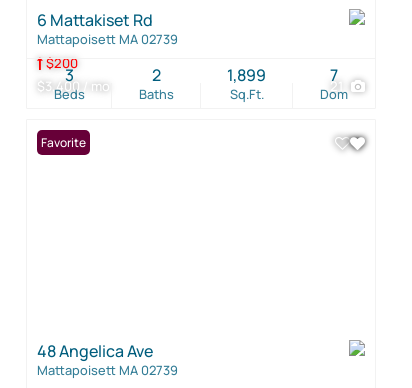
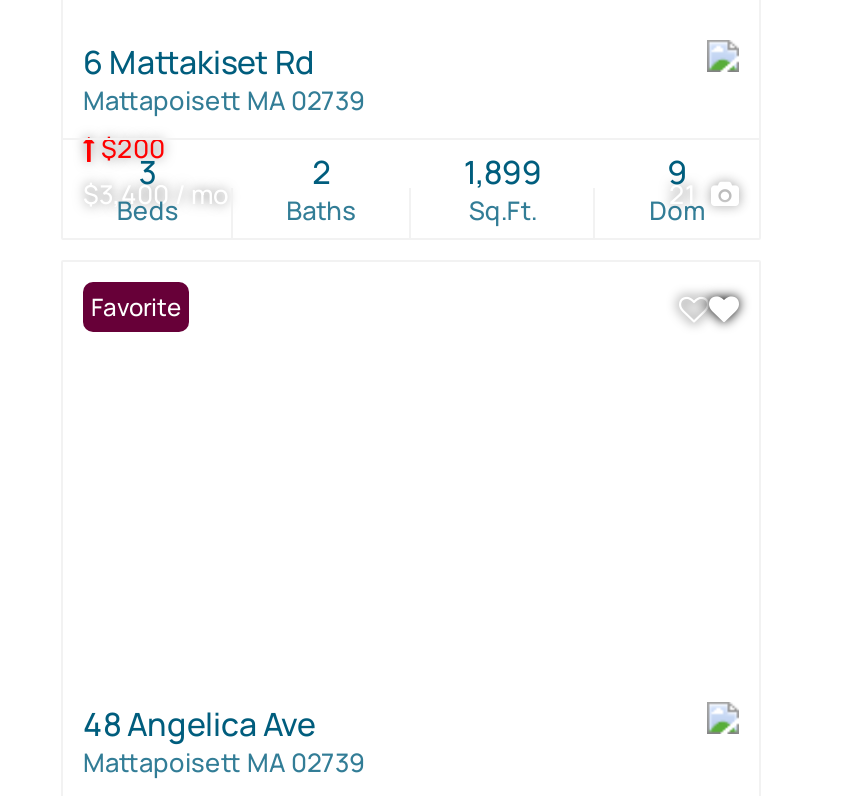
- 7
+ 9
